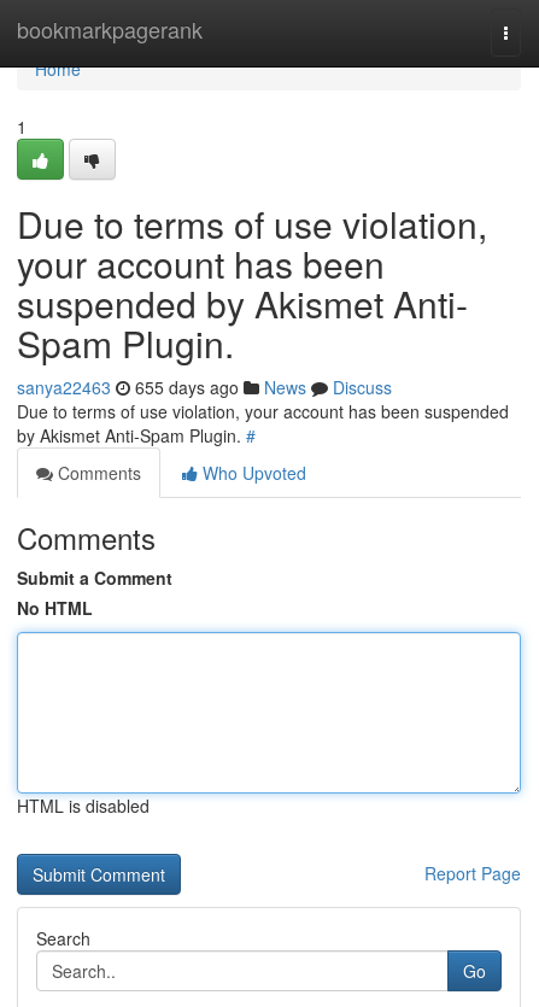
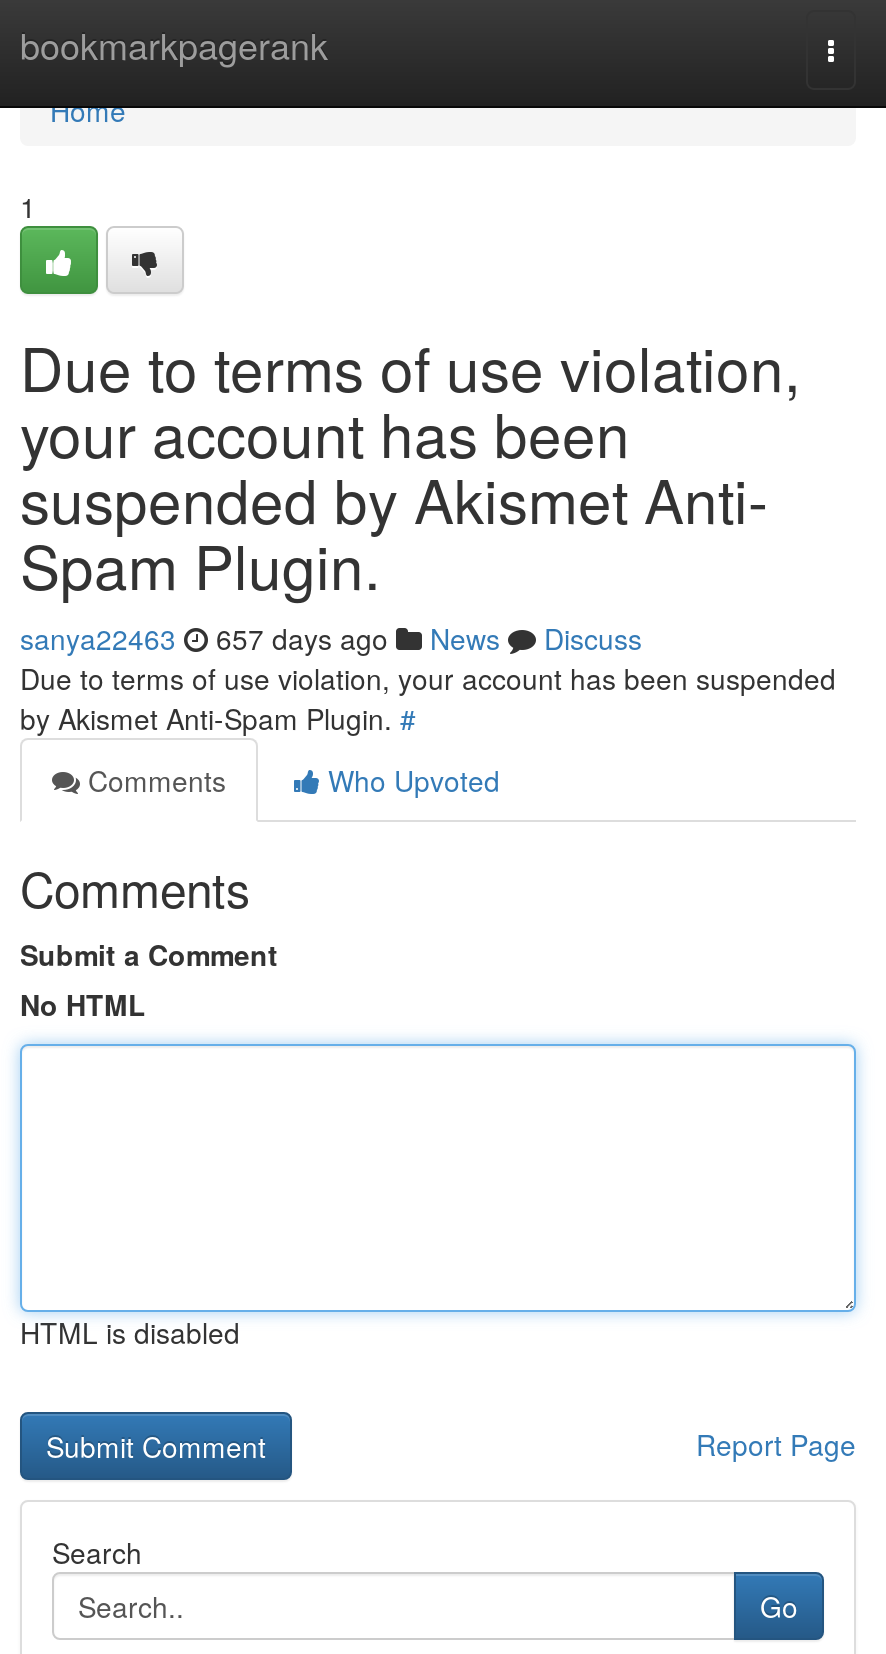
- sanya22463 655 days ago News Discuss
+ sanya22463 657 days ago News Discuss
